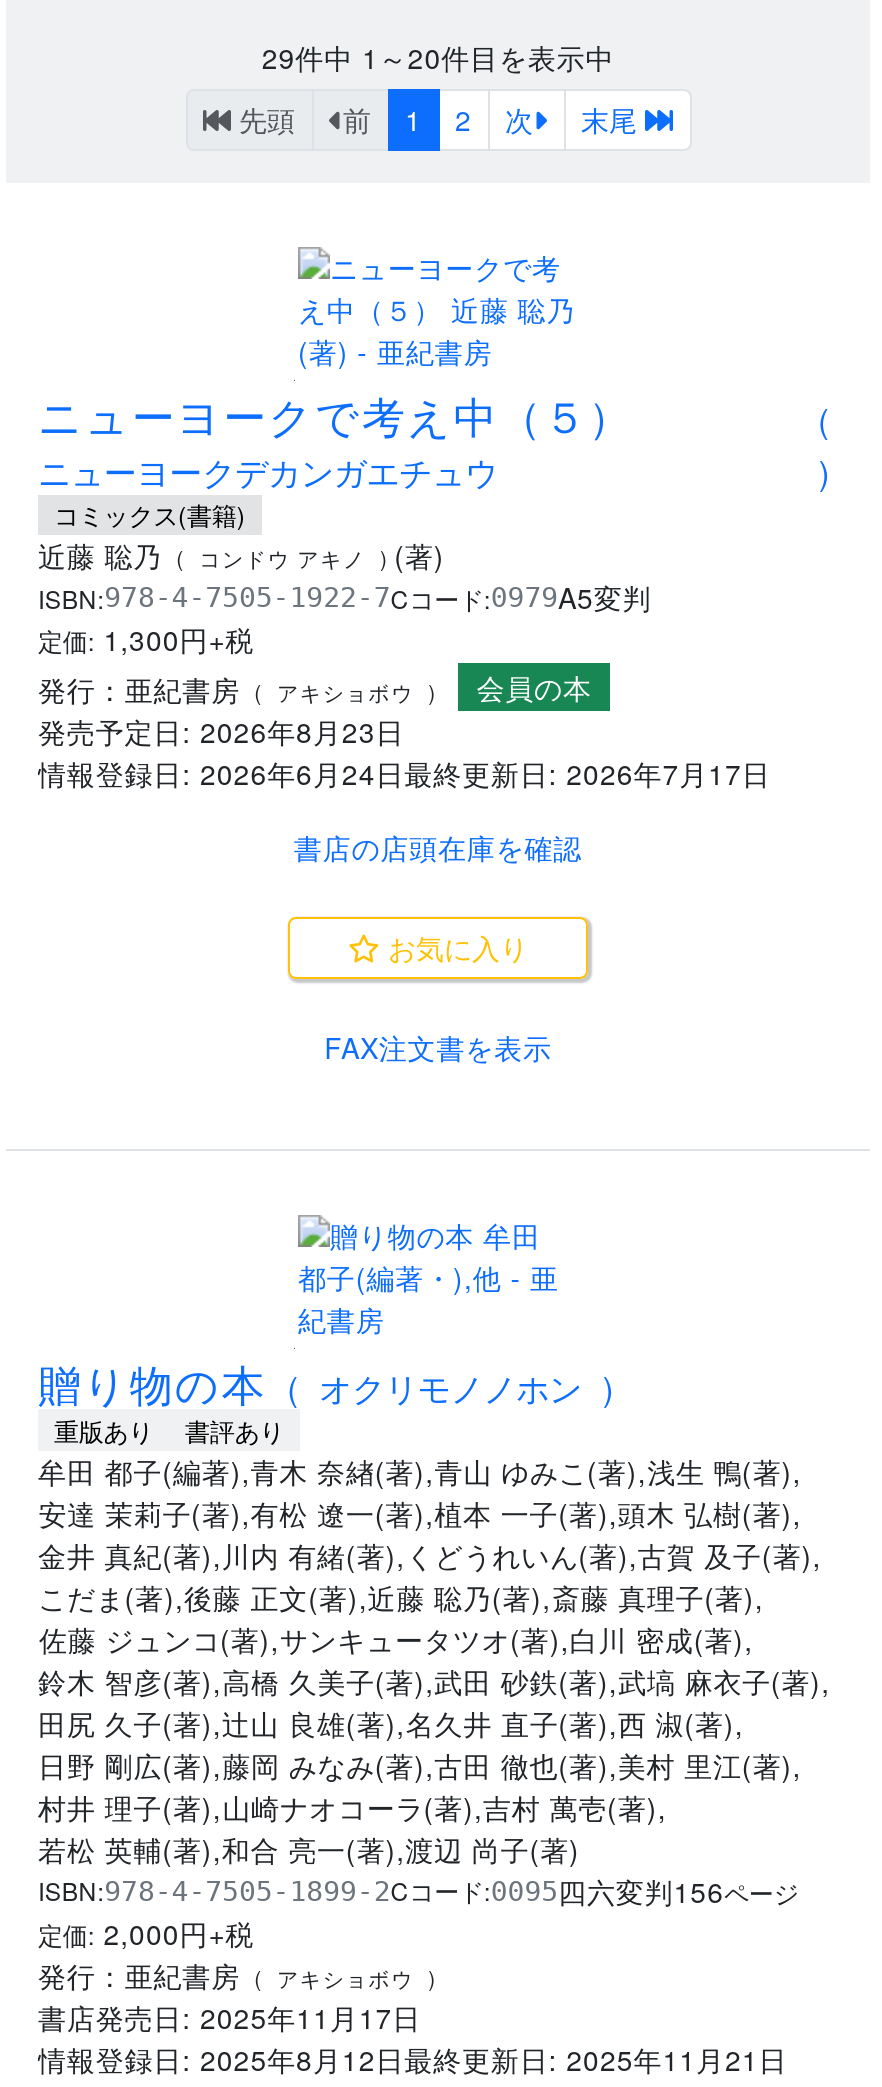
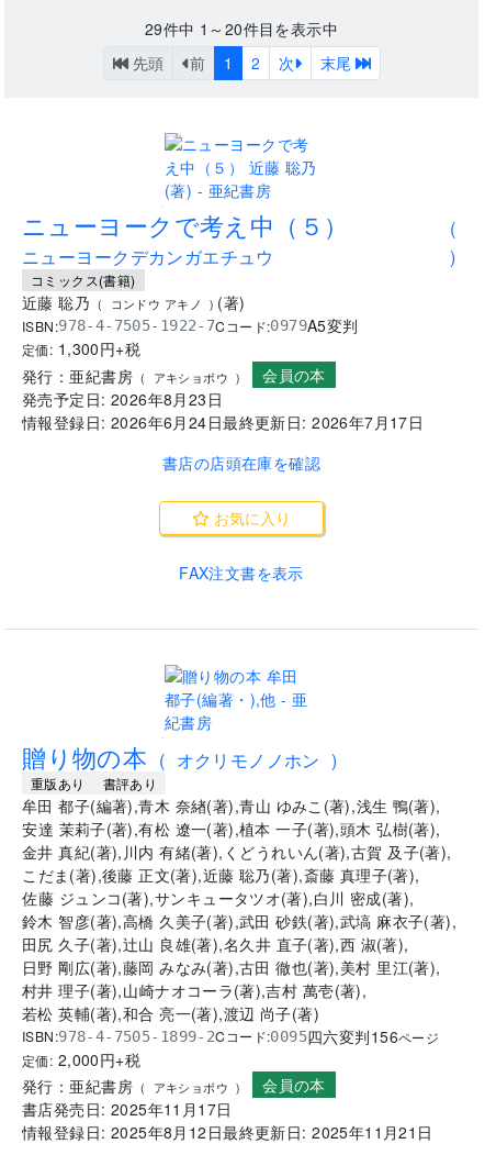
+ 会員の本
